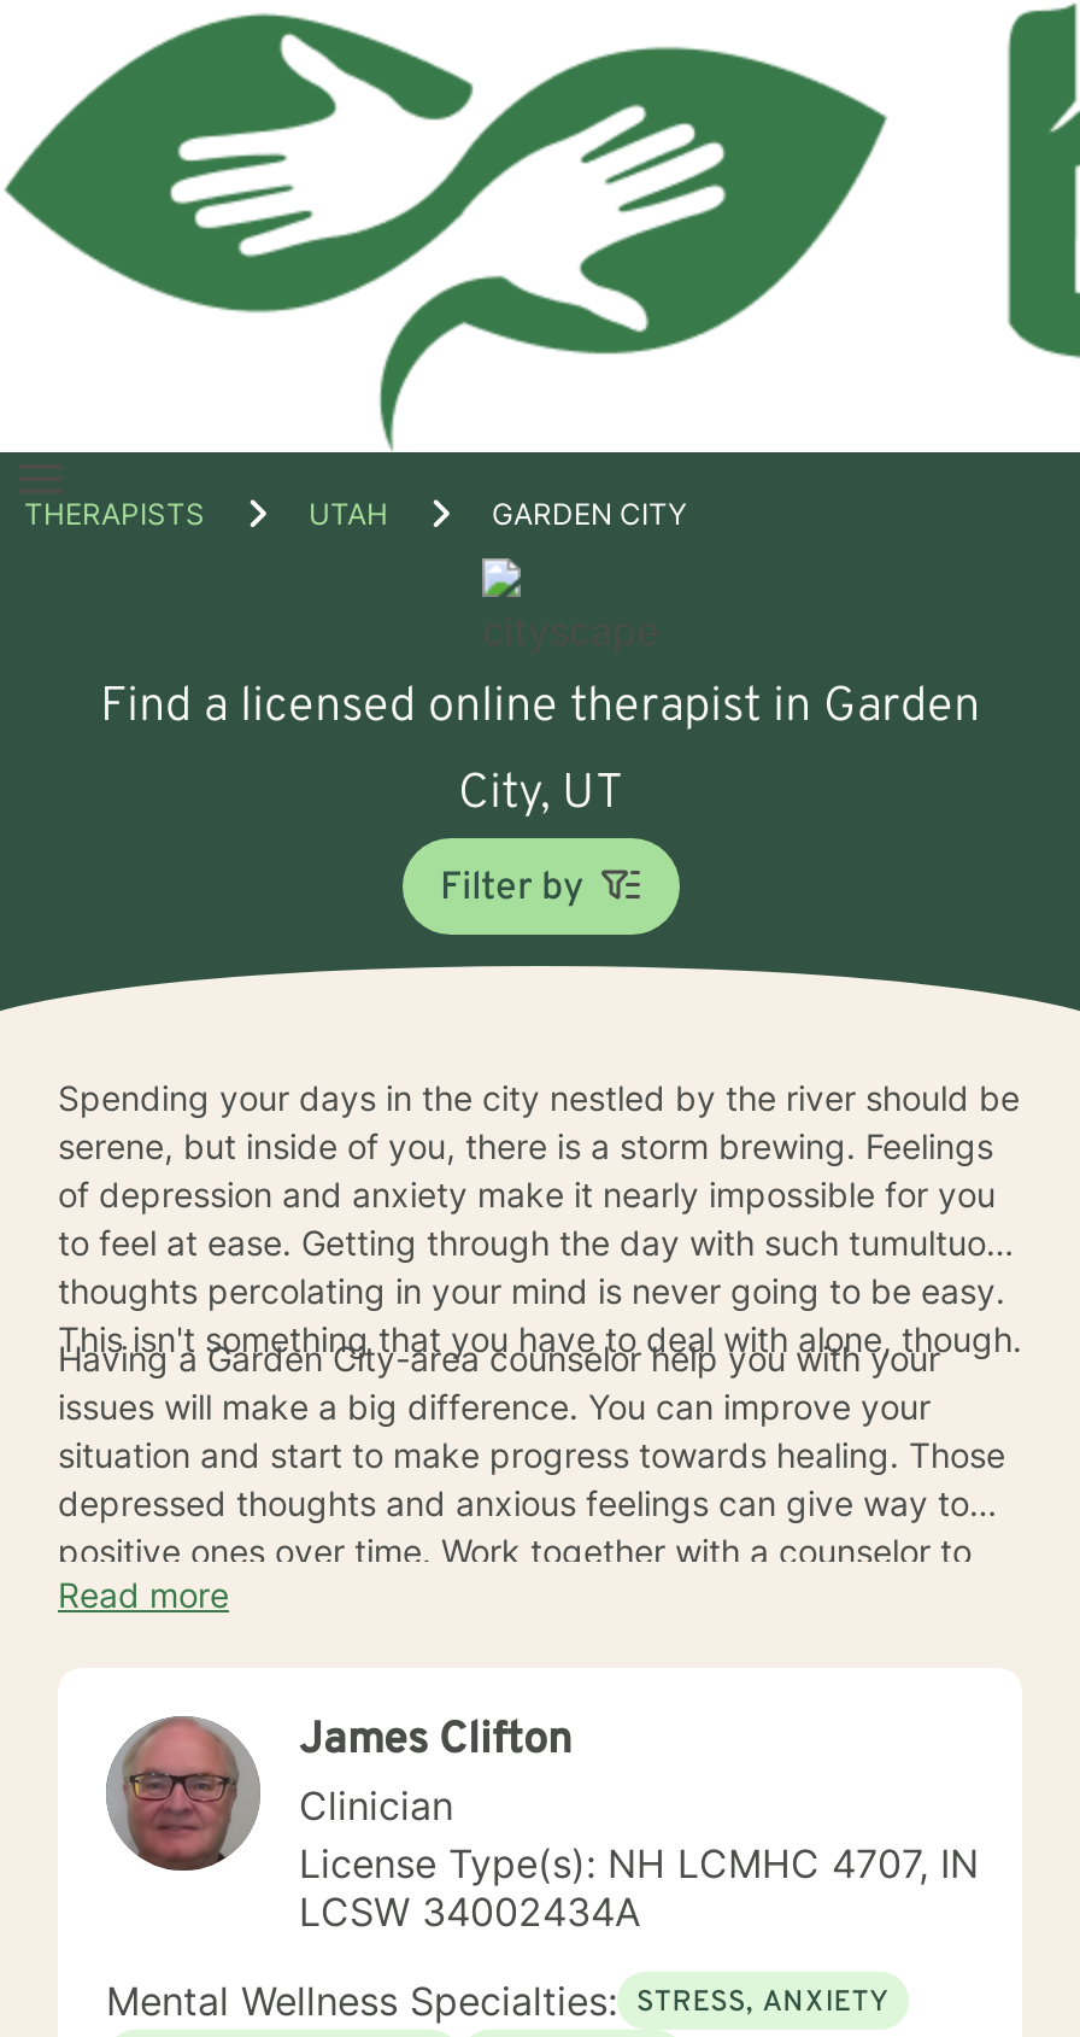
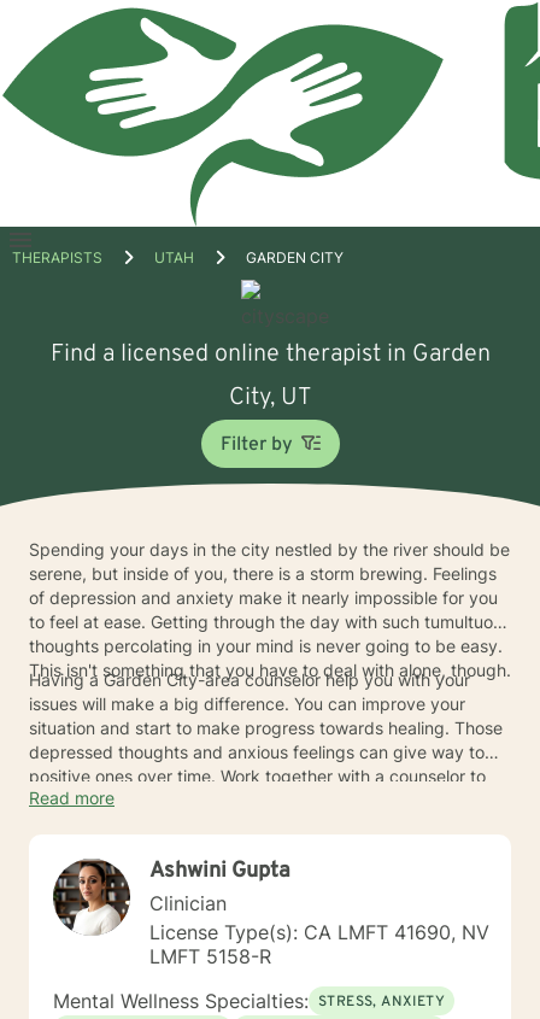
- [image]
- James Clifton
+ [image]
+ Ashwini Gupta

- License Type(s): NH LCMHC 4707, IN
- LCSW 34002434A
+ License Type(s): CA LMFT 41690, NV
+ LMFT 5158-R
